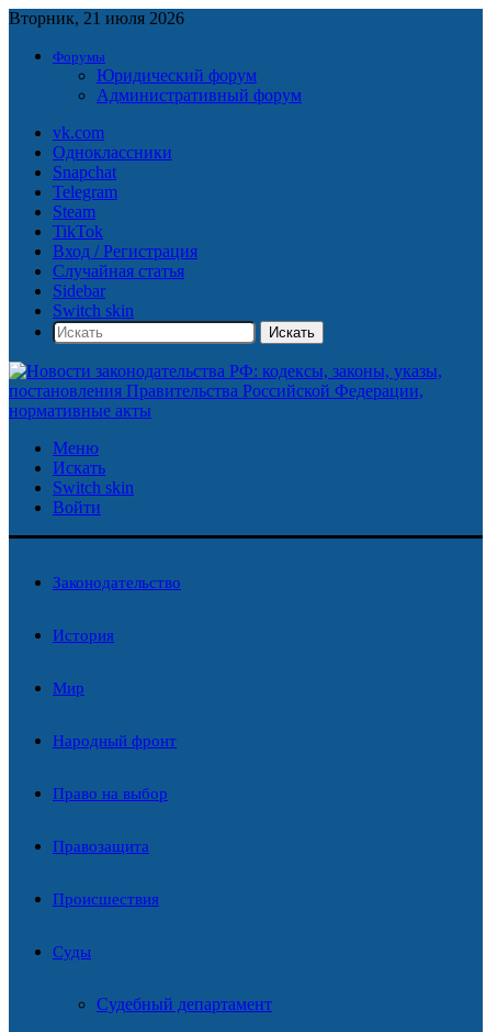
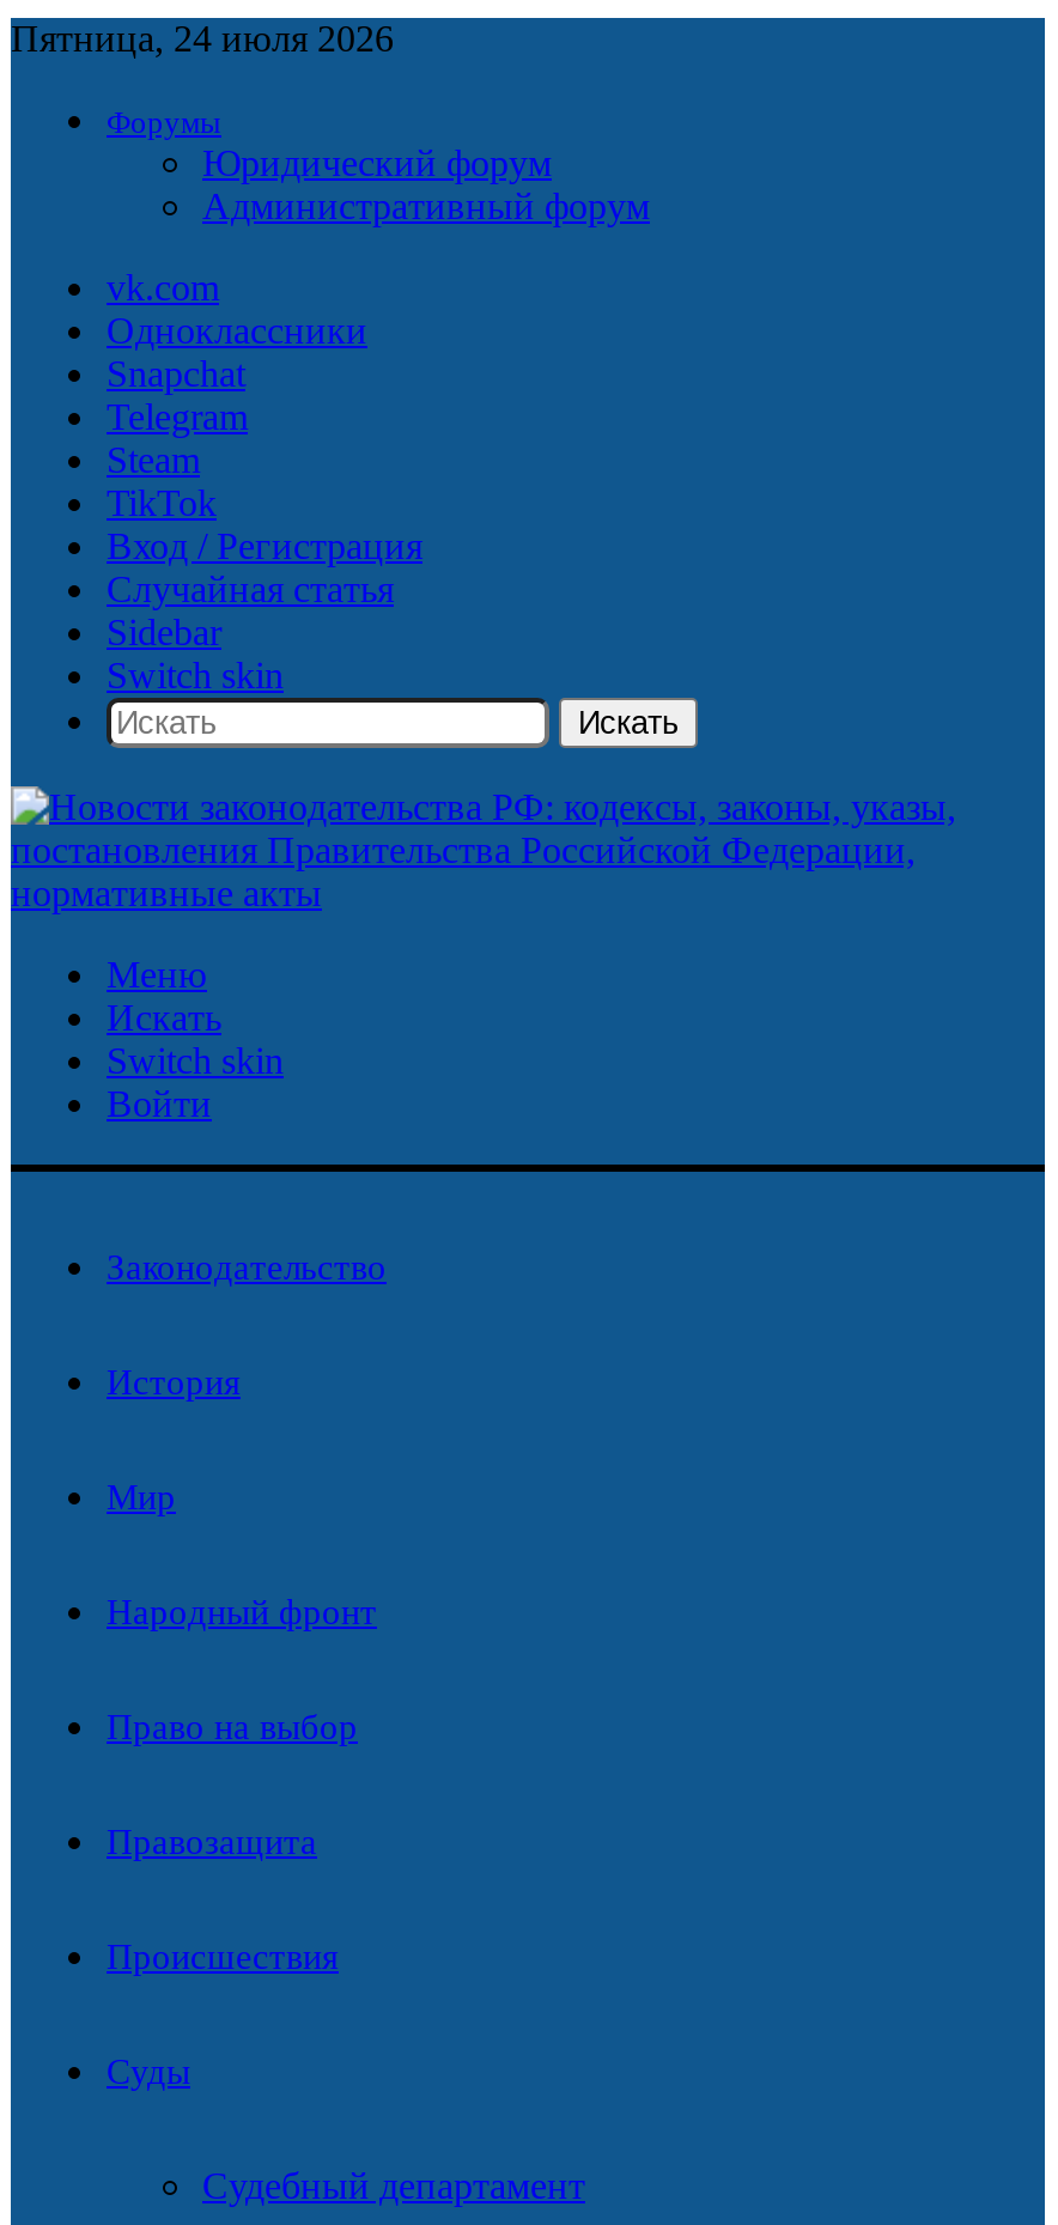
- Вторник, 21 июля 2026
+ Пятница, 24 июля 2026
